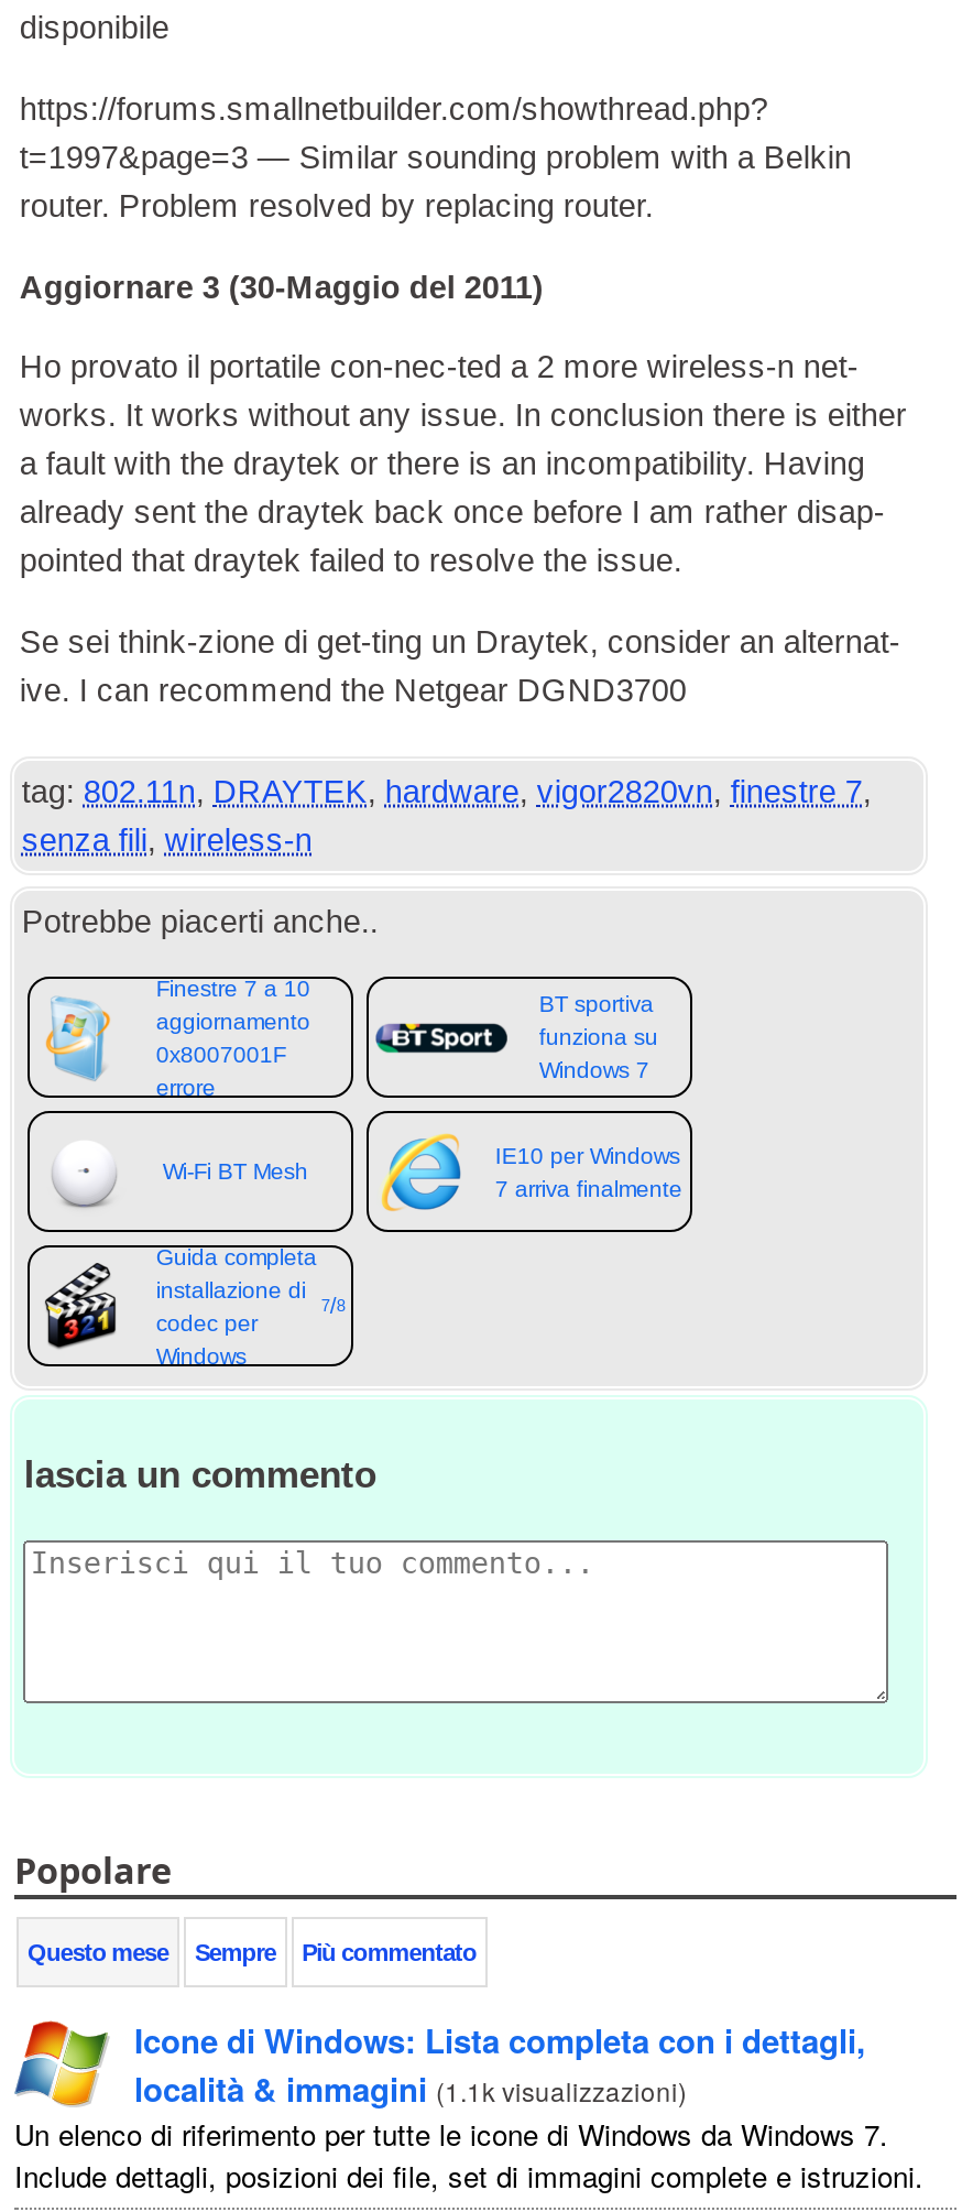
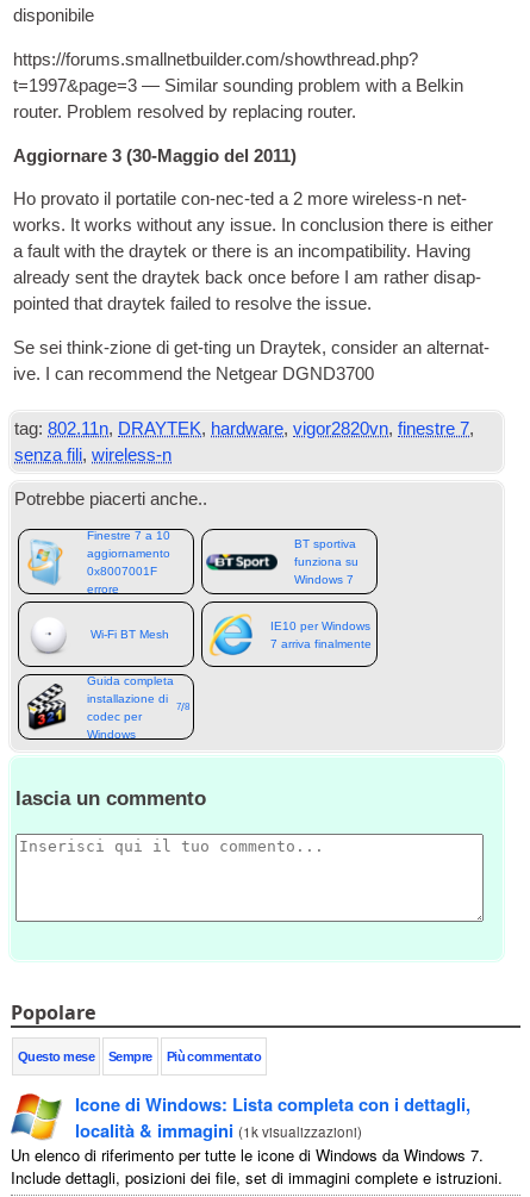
- località & immagini (1.1k visualizzazioni)
+ località & immagini (1k visualizzazioni)
